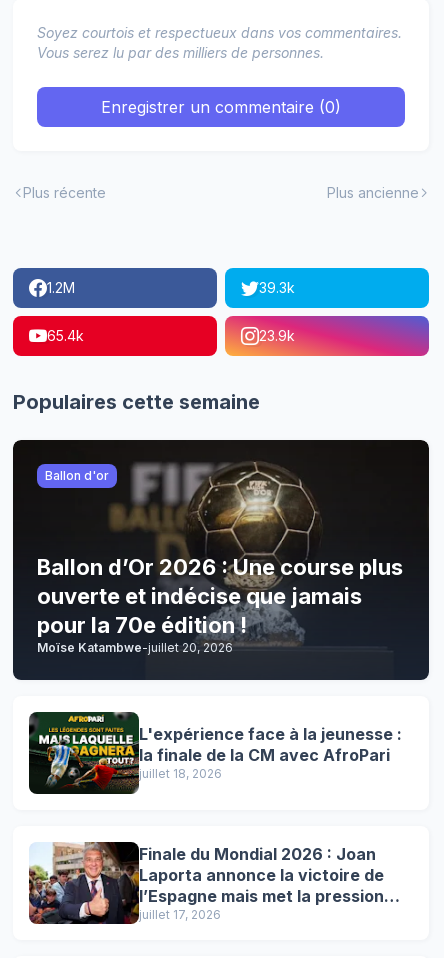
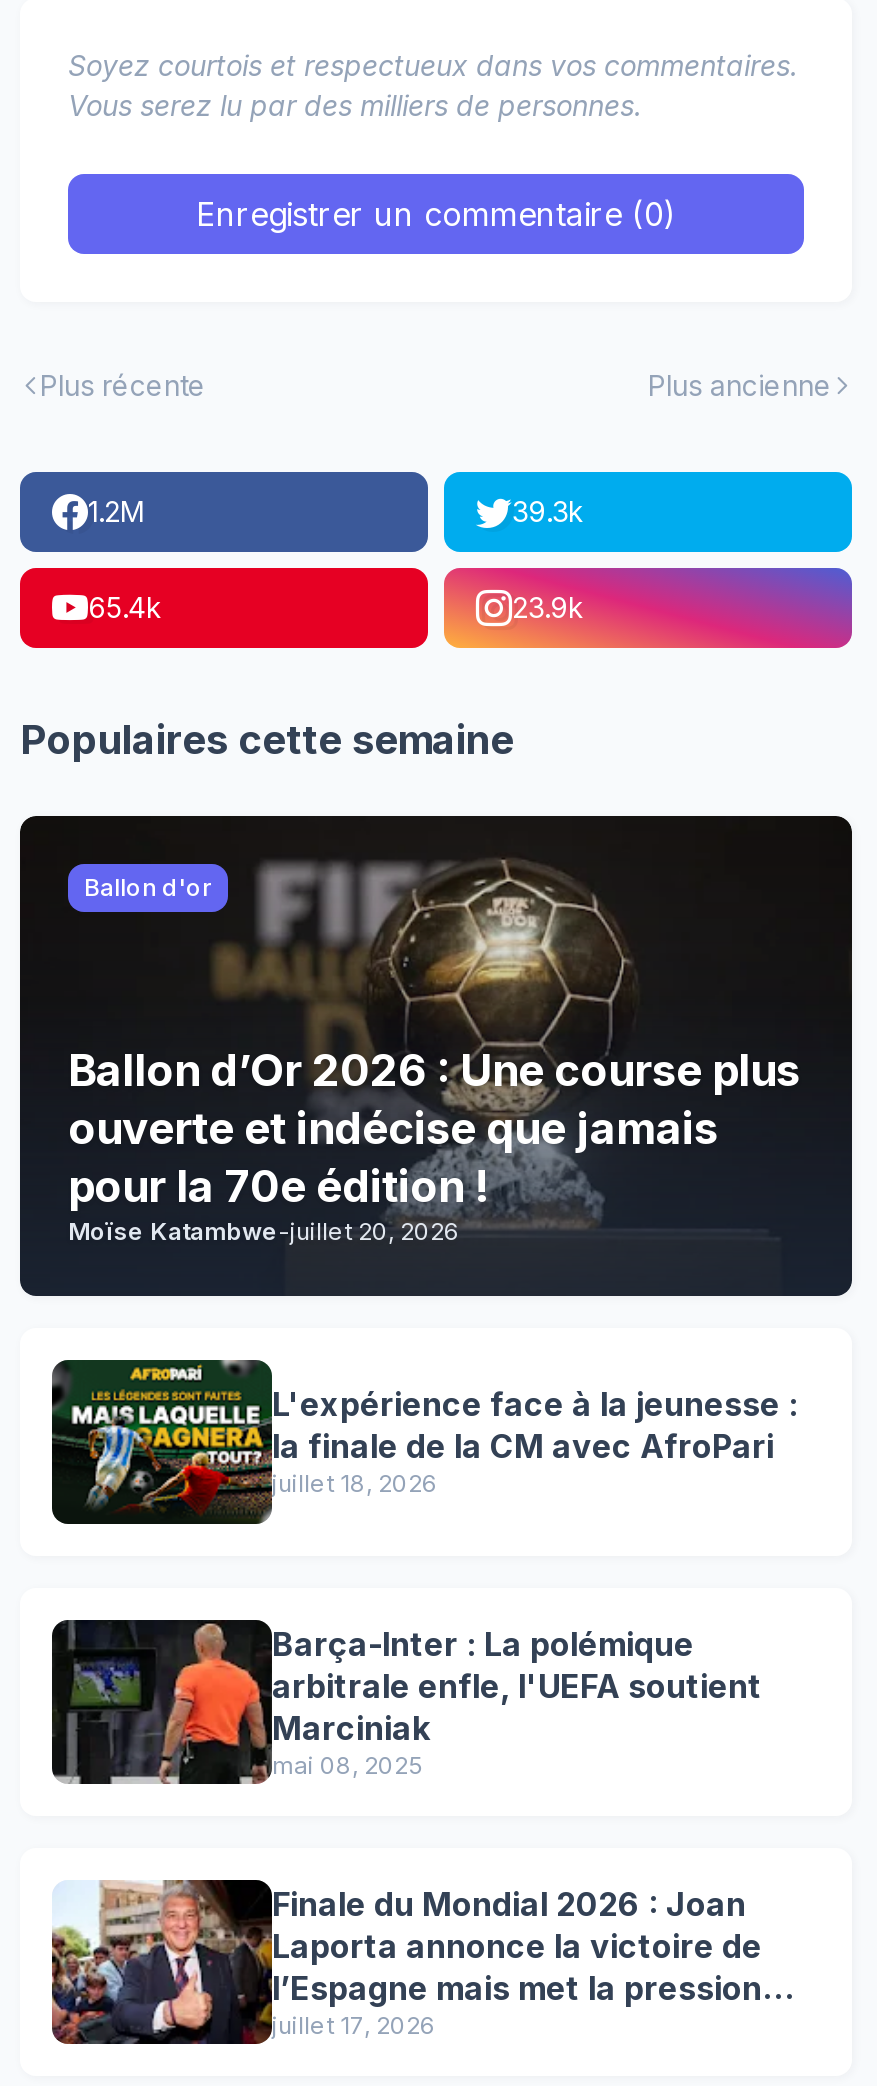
moved up: [image] | 1.2M | 39.3k | ... | la finale de la CM avec AfroPari | juillet 18, 2026

+ [image]
+ Barça-Inter : La polémique
+ arbitrale enfle, l'UEFA soutient
+ Marciniak
+ mai 08, 2025
